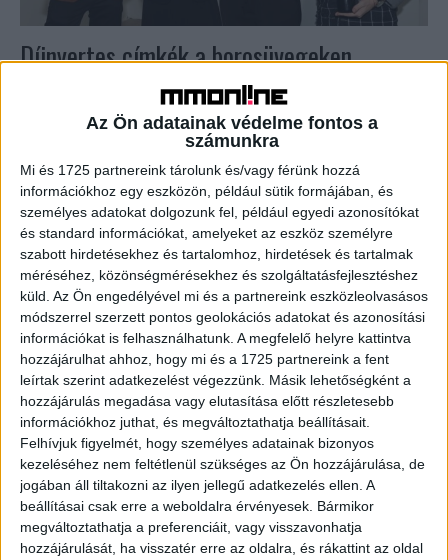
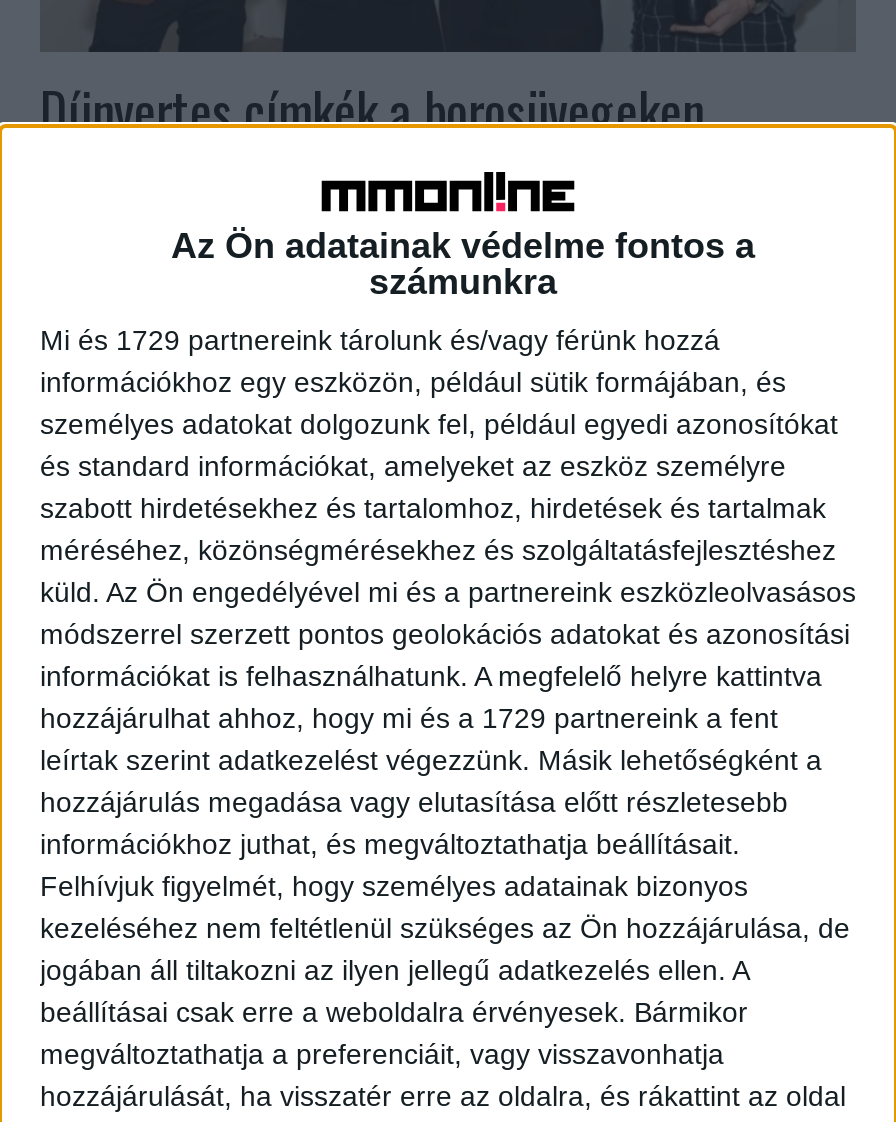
- Mi és 1725 partnereink tárolunk és/vagy férünk hozzá
+ Mi és 1729 partnereink tárolunk és/vagy férünk hozzá

- hozzájárulhat ahhoz, hogy mi és a 1725 partnereink a fent
+ hozzájárulhat ahhoz, hogy mi és a 1729 partnereink a fent
